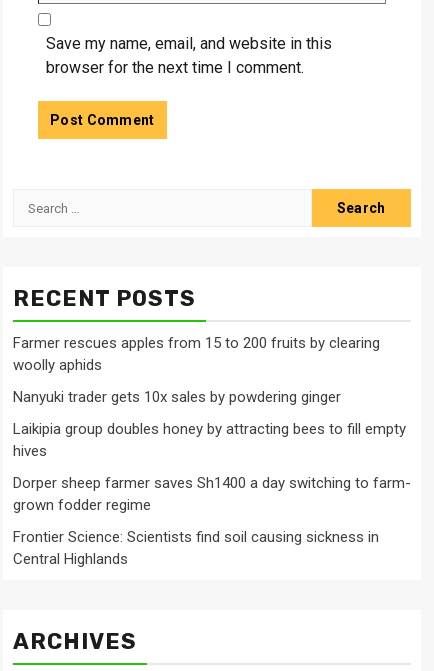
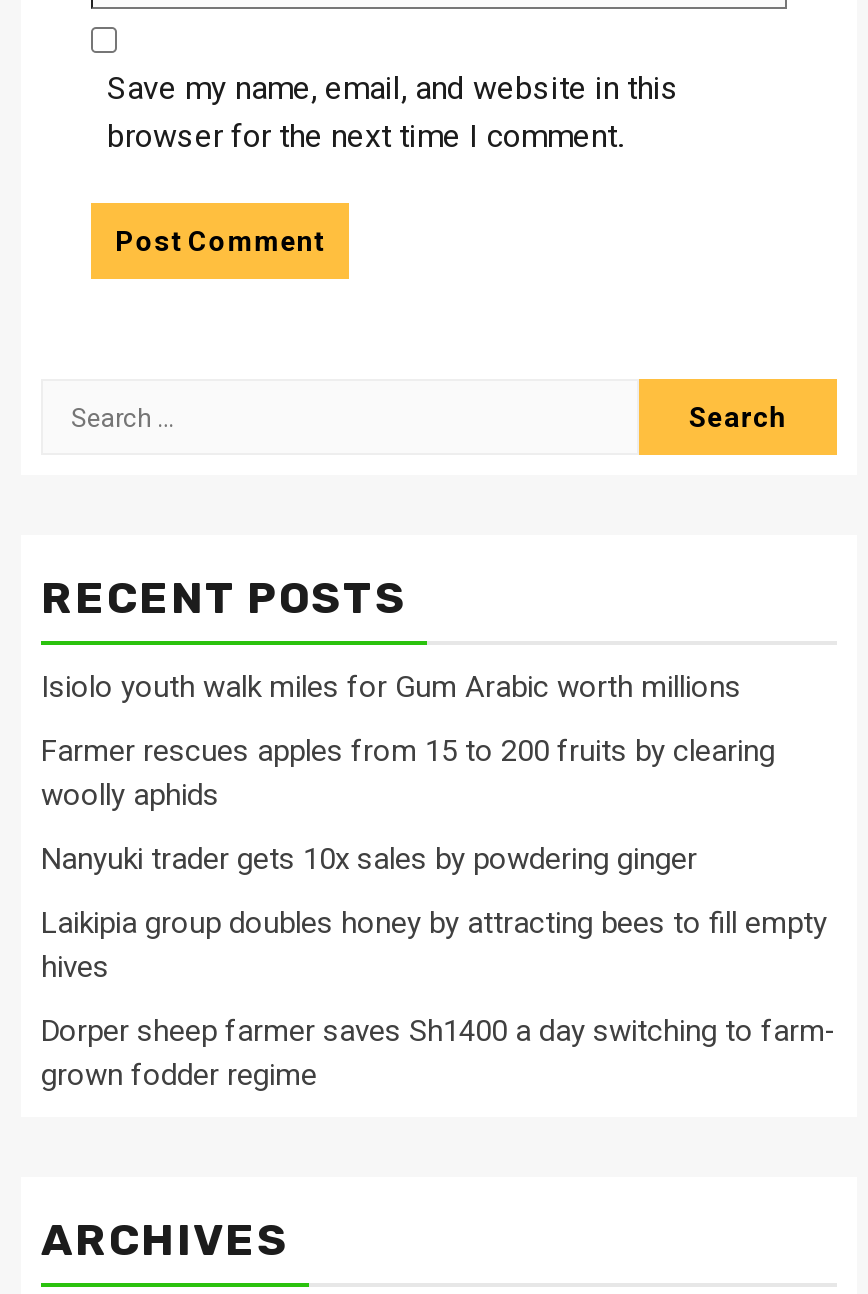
+ Isiolo youth walk miles for Gum Arabic worth millions

moved down: Farmer rescues apples from 15 to 200 fruits by clearing | woolly aphids | Nanyuki trader gets 10x sales by powdering ginger | Laikipia group doubles honey by attracting bees to fill empty | hives | Dorper sheep farmer saves Sh1400 a day switching to farm- | grown fodder regime

- Frontier Science: Scientists find soil causing sickness in
- Central Highlands
